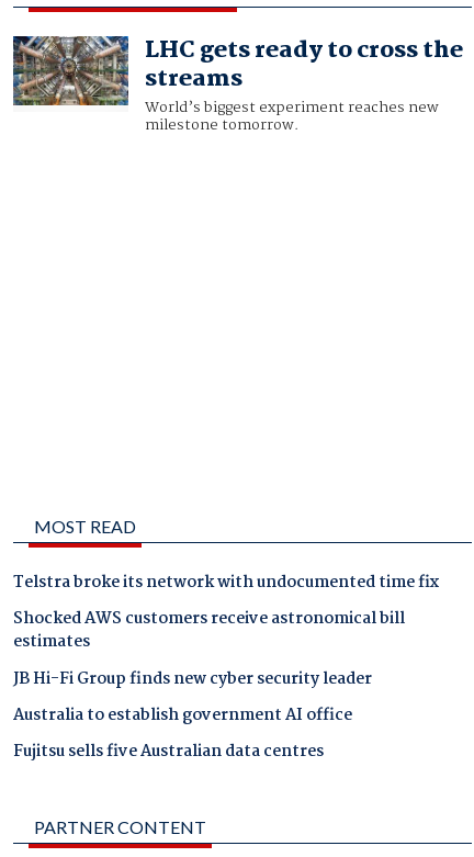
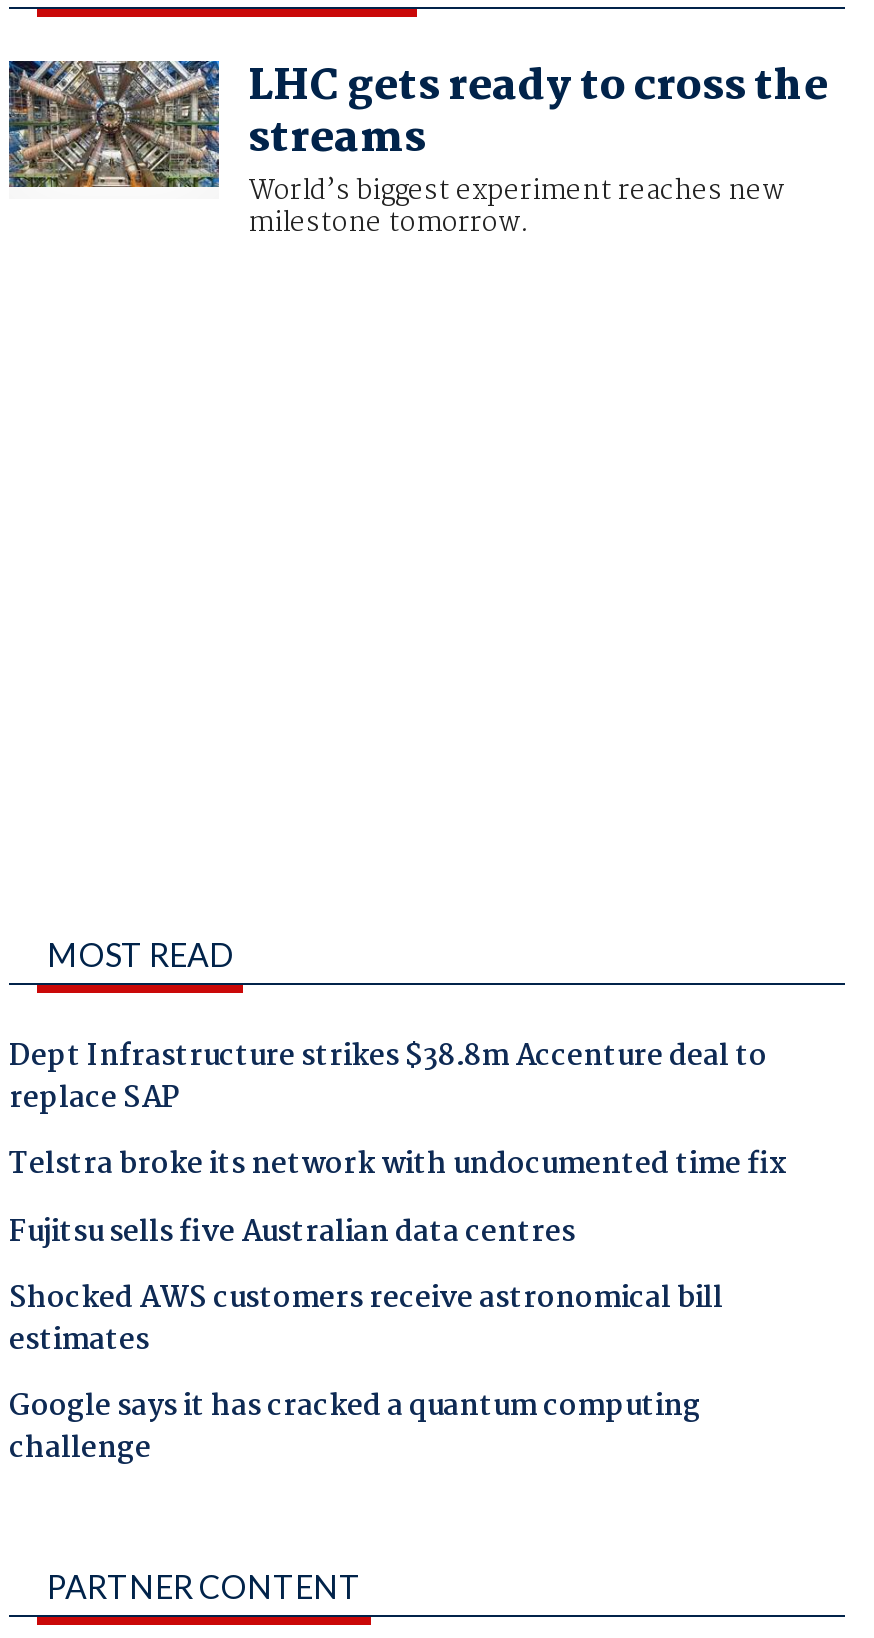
+ Dept Infrastructure strikes $38.8m Accenture deal to
+ replace SAP

moved down: Shocked AWS customers receive astronomical bill | estimates

- JB Hi-Fi Group finds new cyber security leader
- Australia to establish government AI office
+ Google says it has cracked a quantum computing
+ challenge

moved up: Fujitsu sells five Australian data centres
